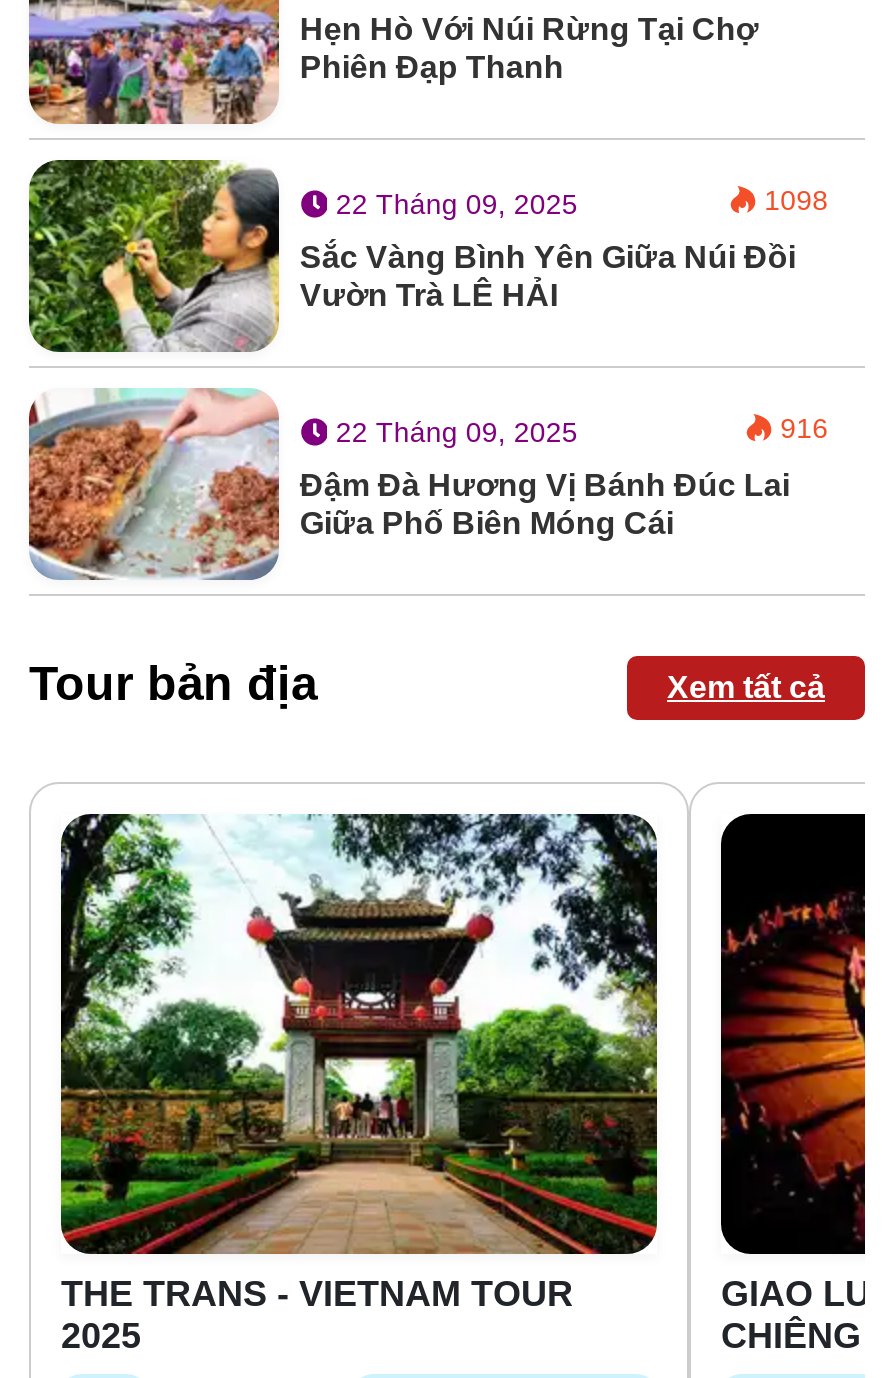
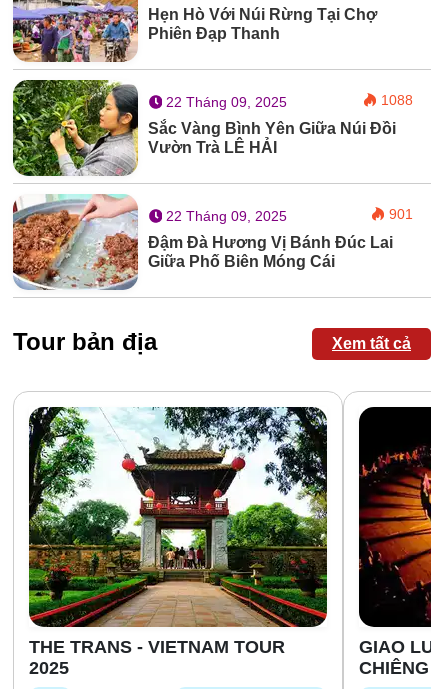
- 1098
+ 1088

- 916
+ 901
